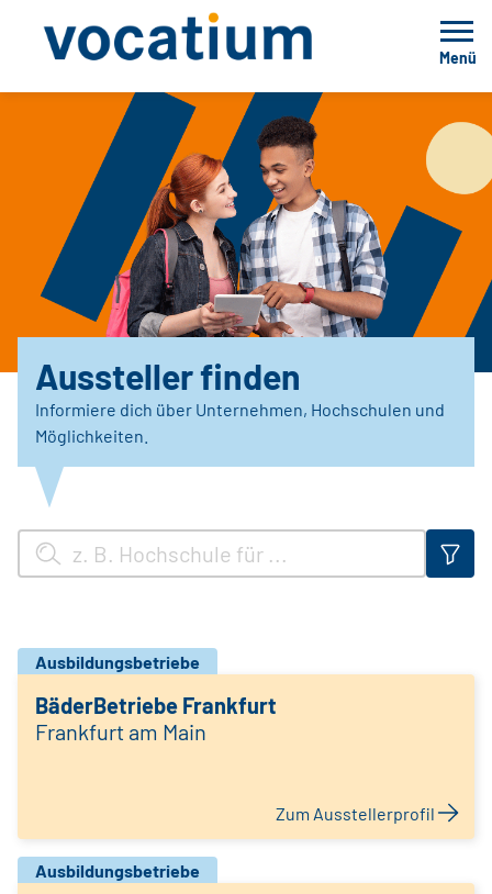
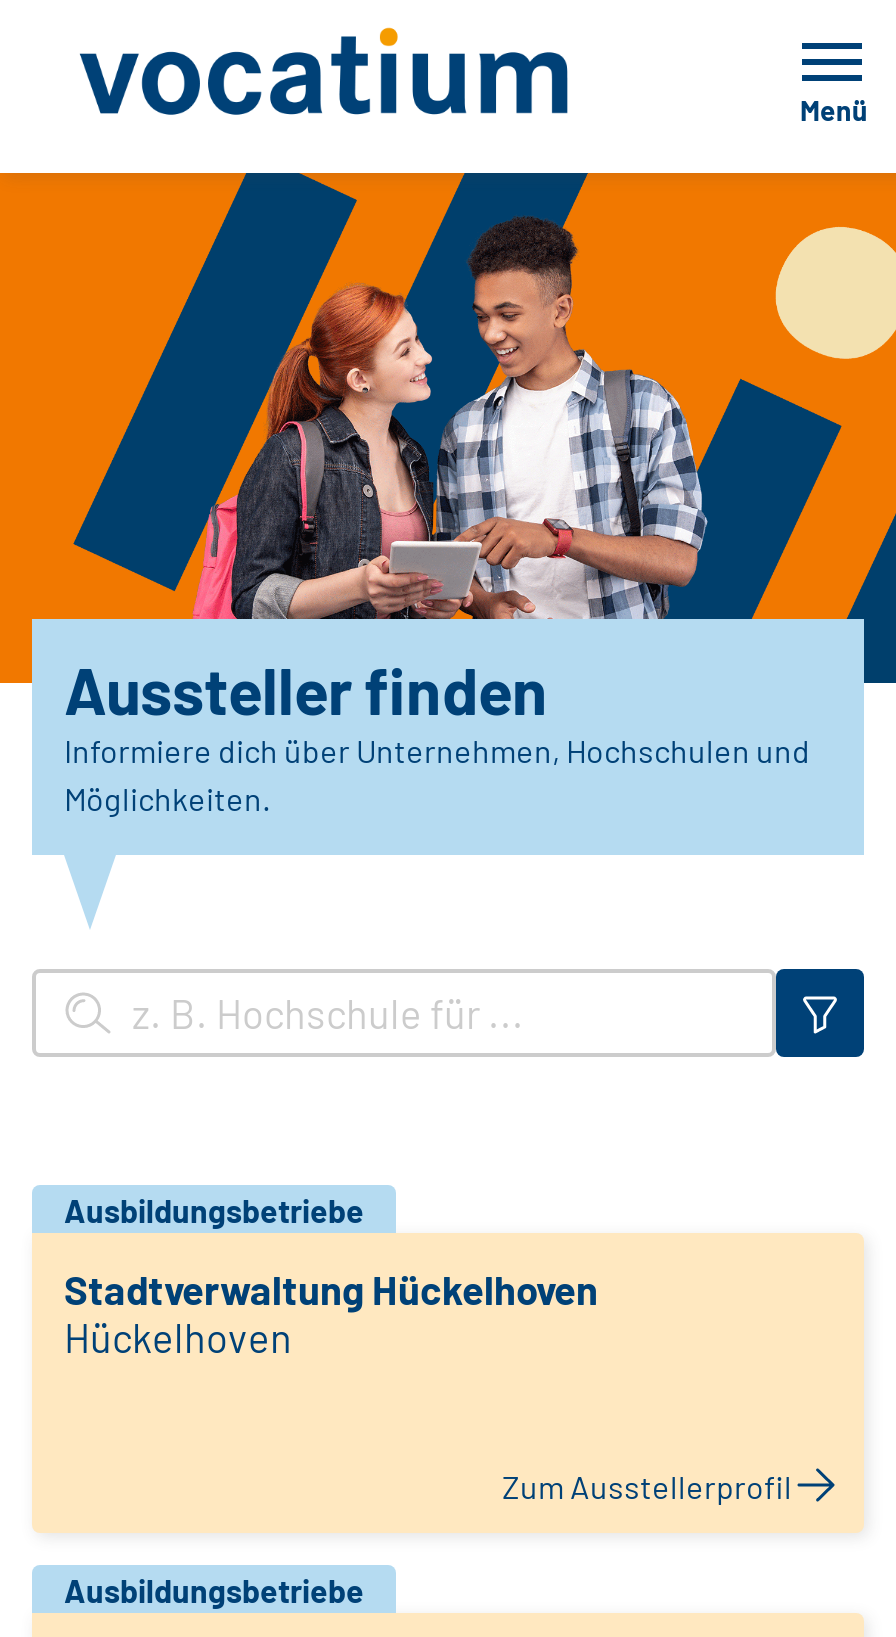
- BäderBetriebe Frankfurt
- Frankfurt am Main
+ Stadtverwaltung Hückelhoven
+ Hückelhoven
